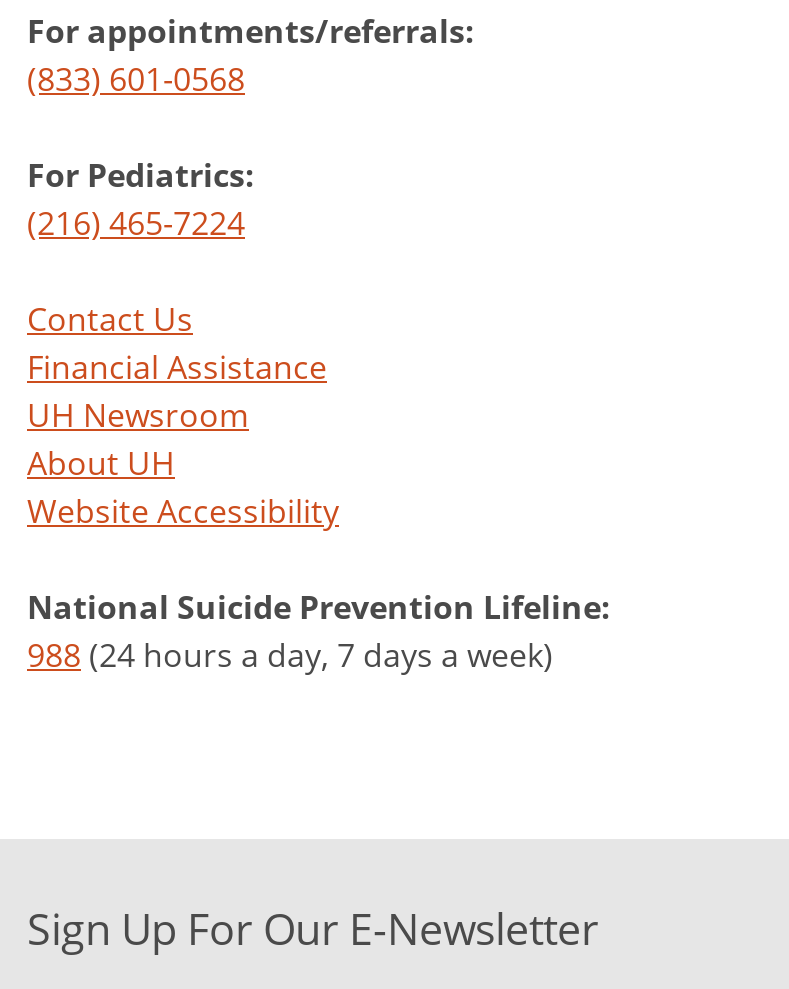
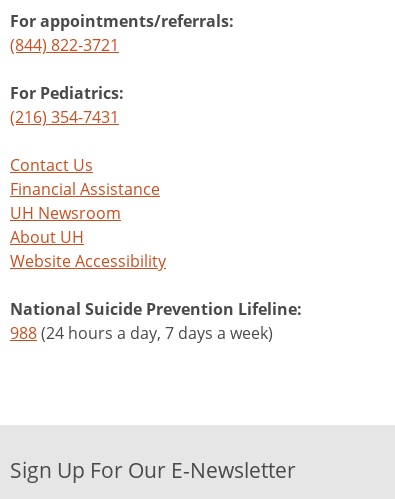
- (833) 601-0568
+ (844) 822-3721

- (216) 465-7224
+ (216) 354-7431
